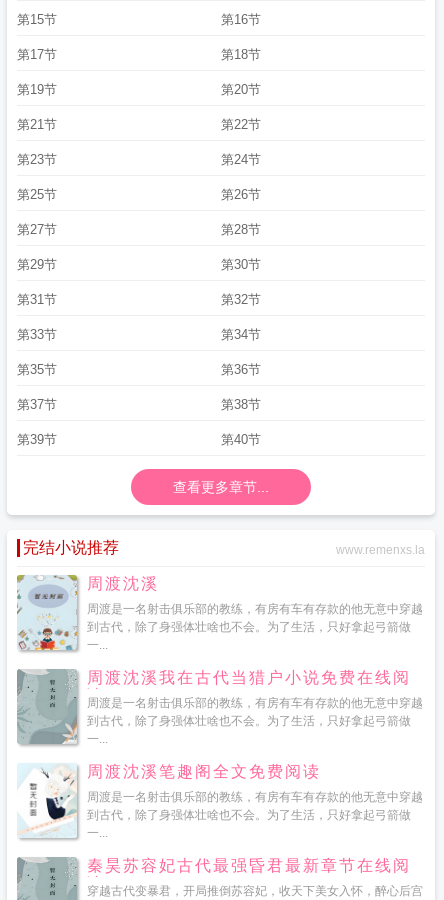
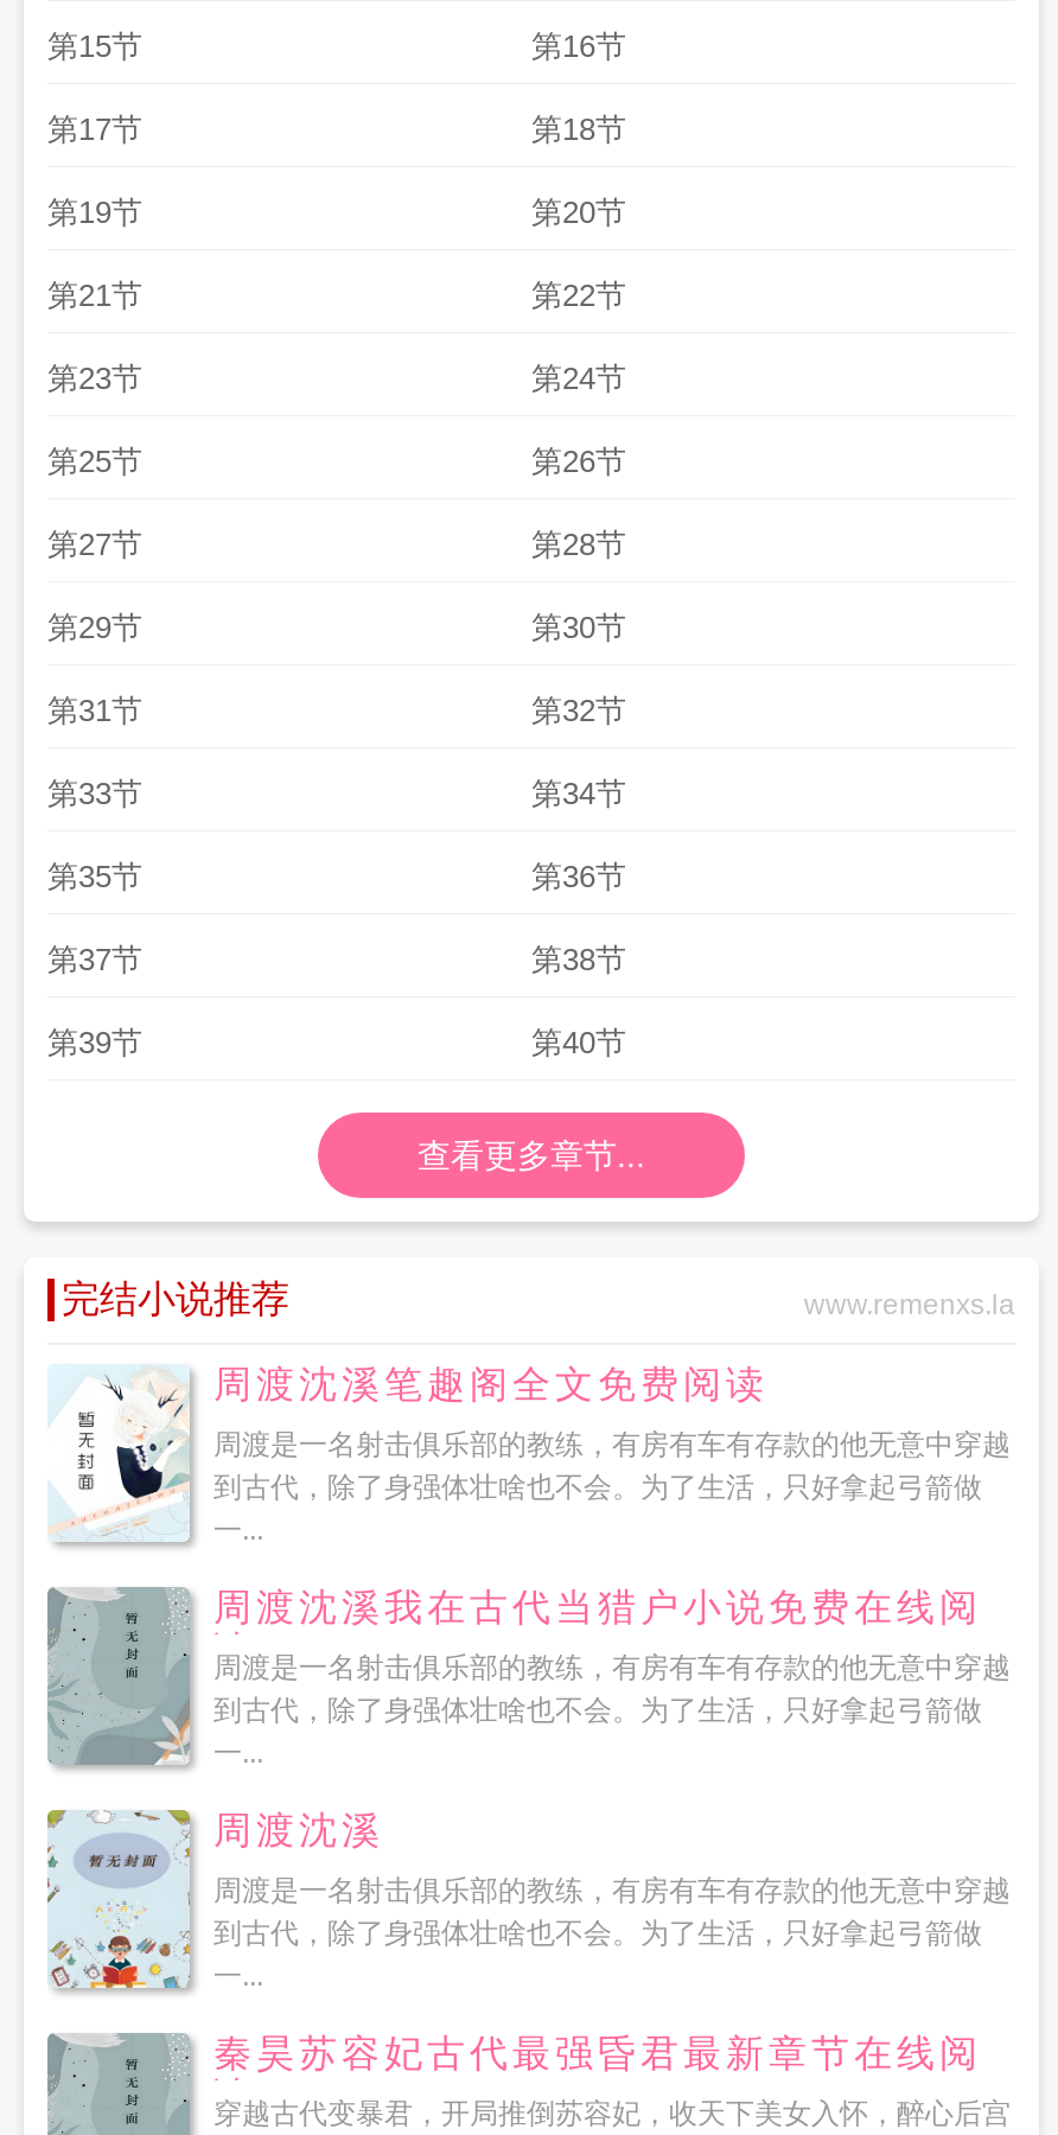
moved down: [image] | 周渡沈溪

moved up: [image] | 周渡沈溪笔趣阁全文免费阅读
